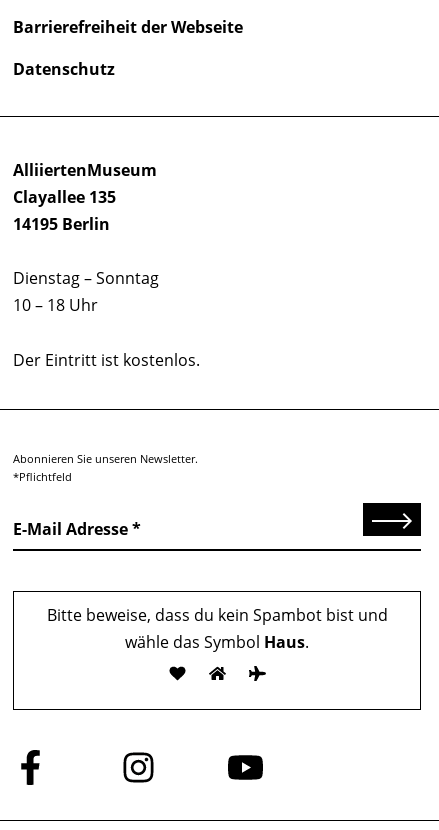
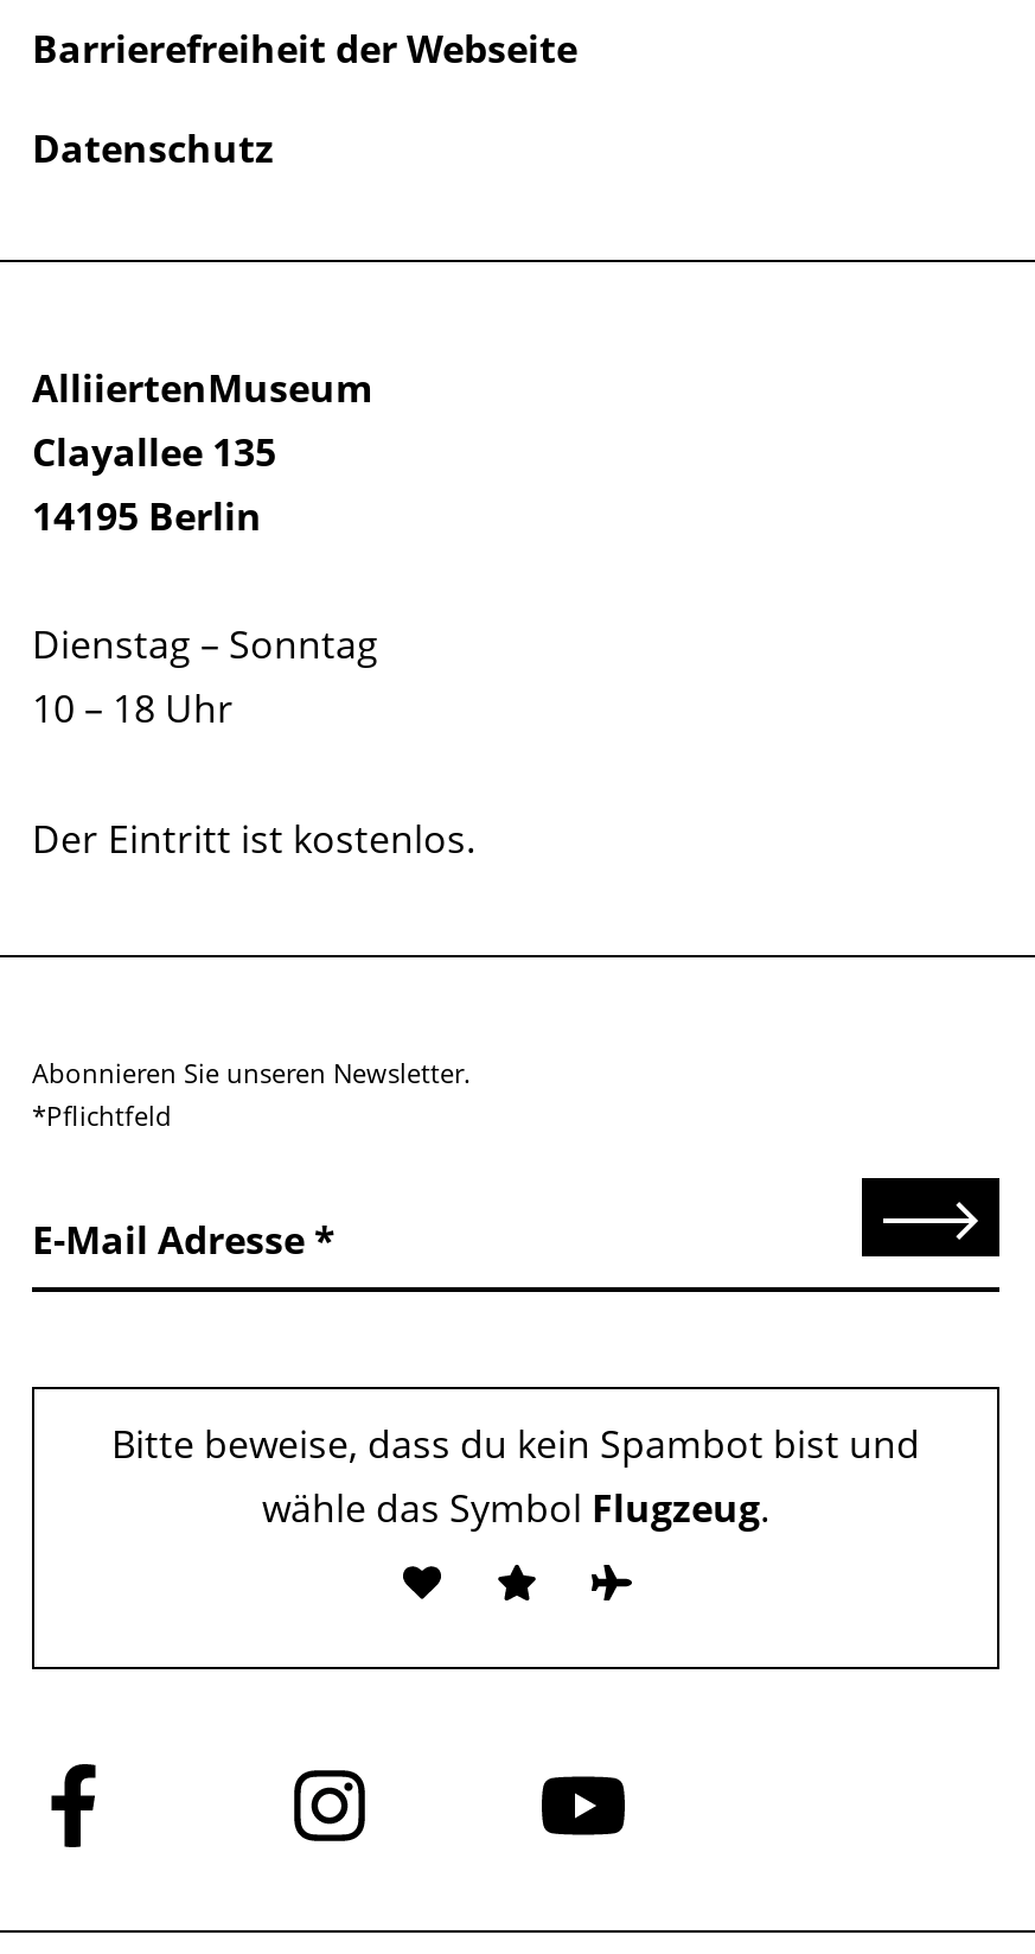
- wähle das Symbol Haus.
+ wähle das Symbol Flugzeug.
